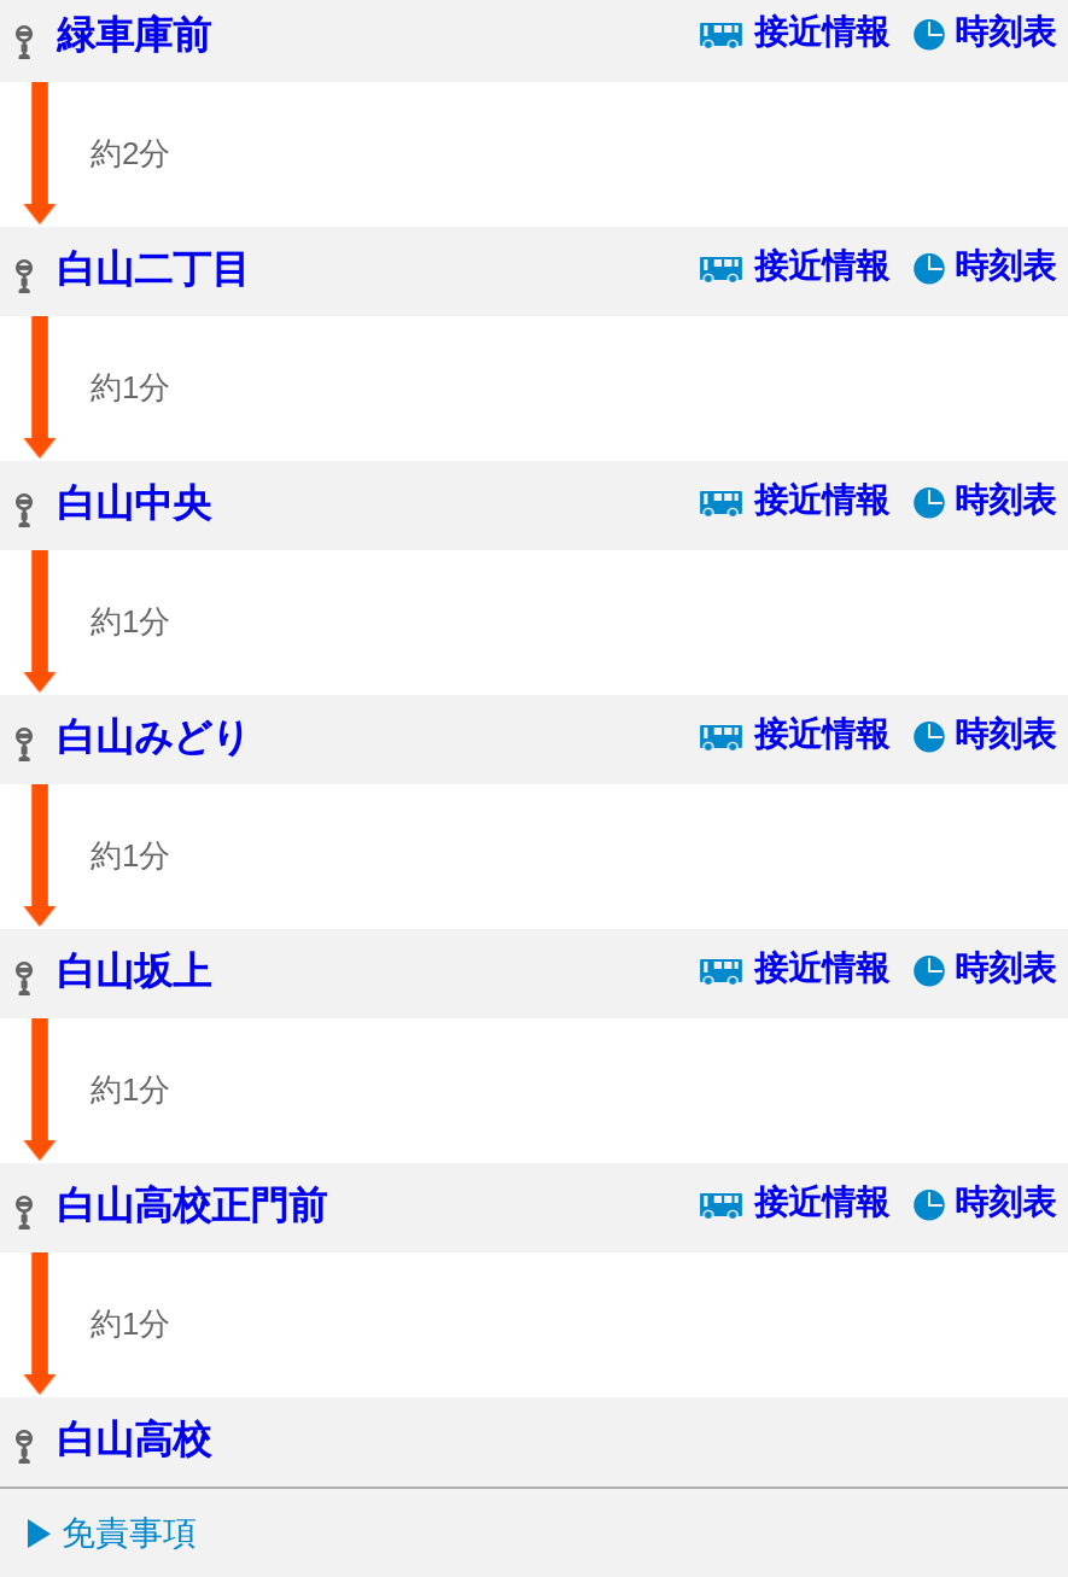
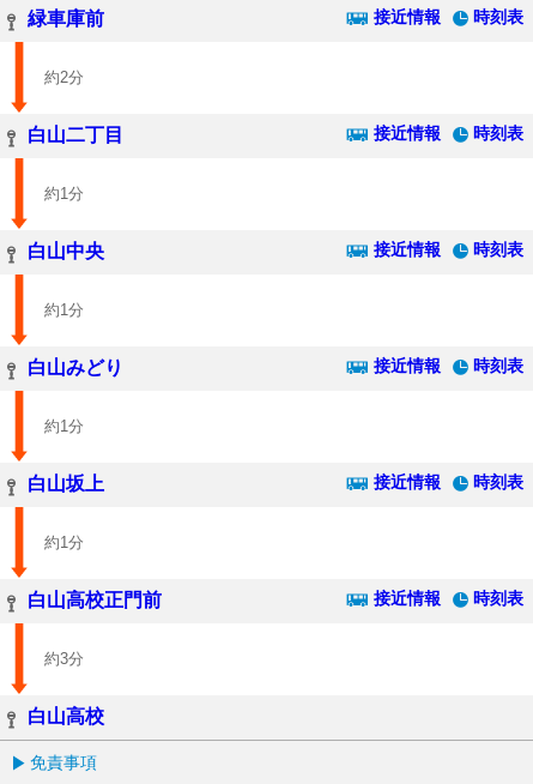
- 約1分
+ 約3分
